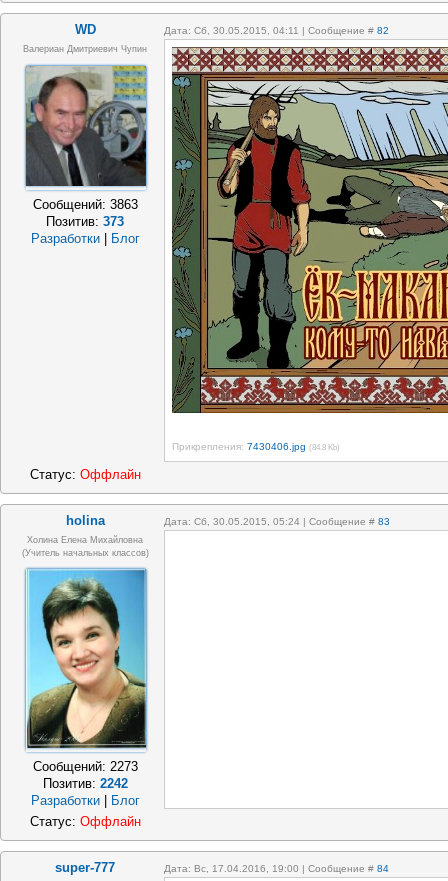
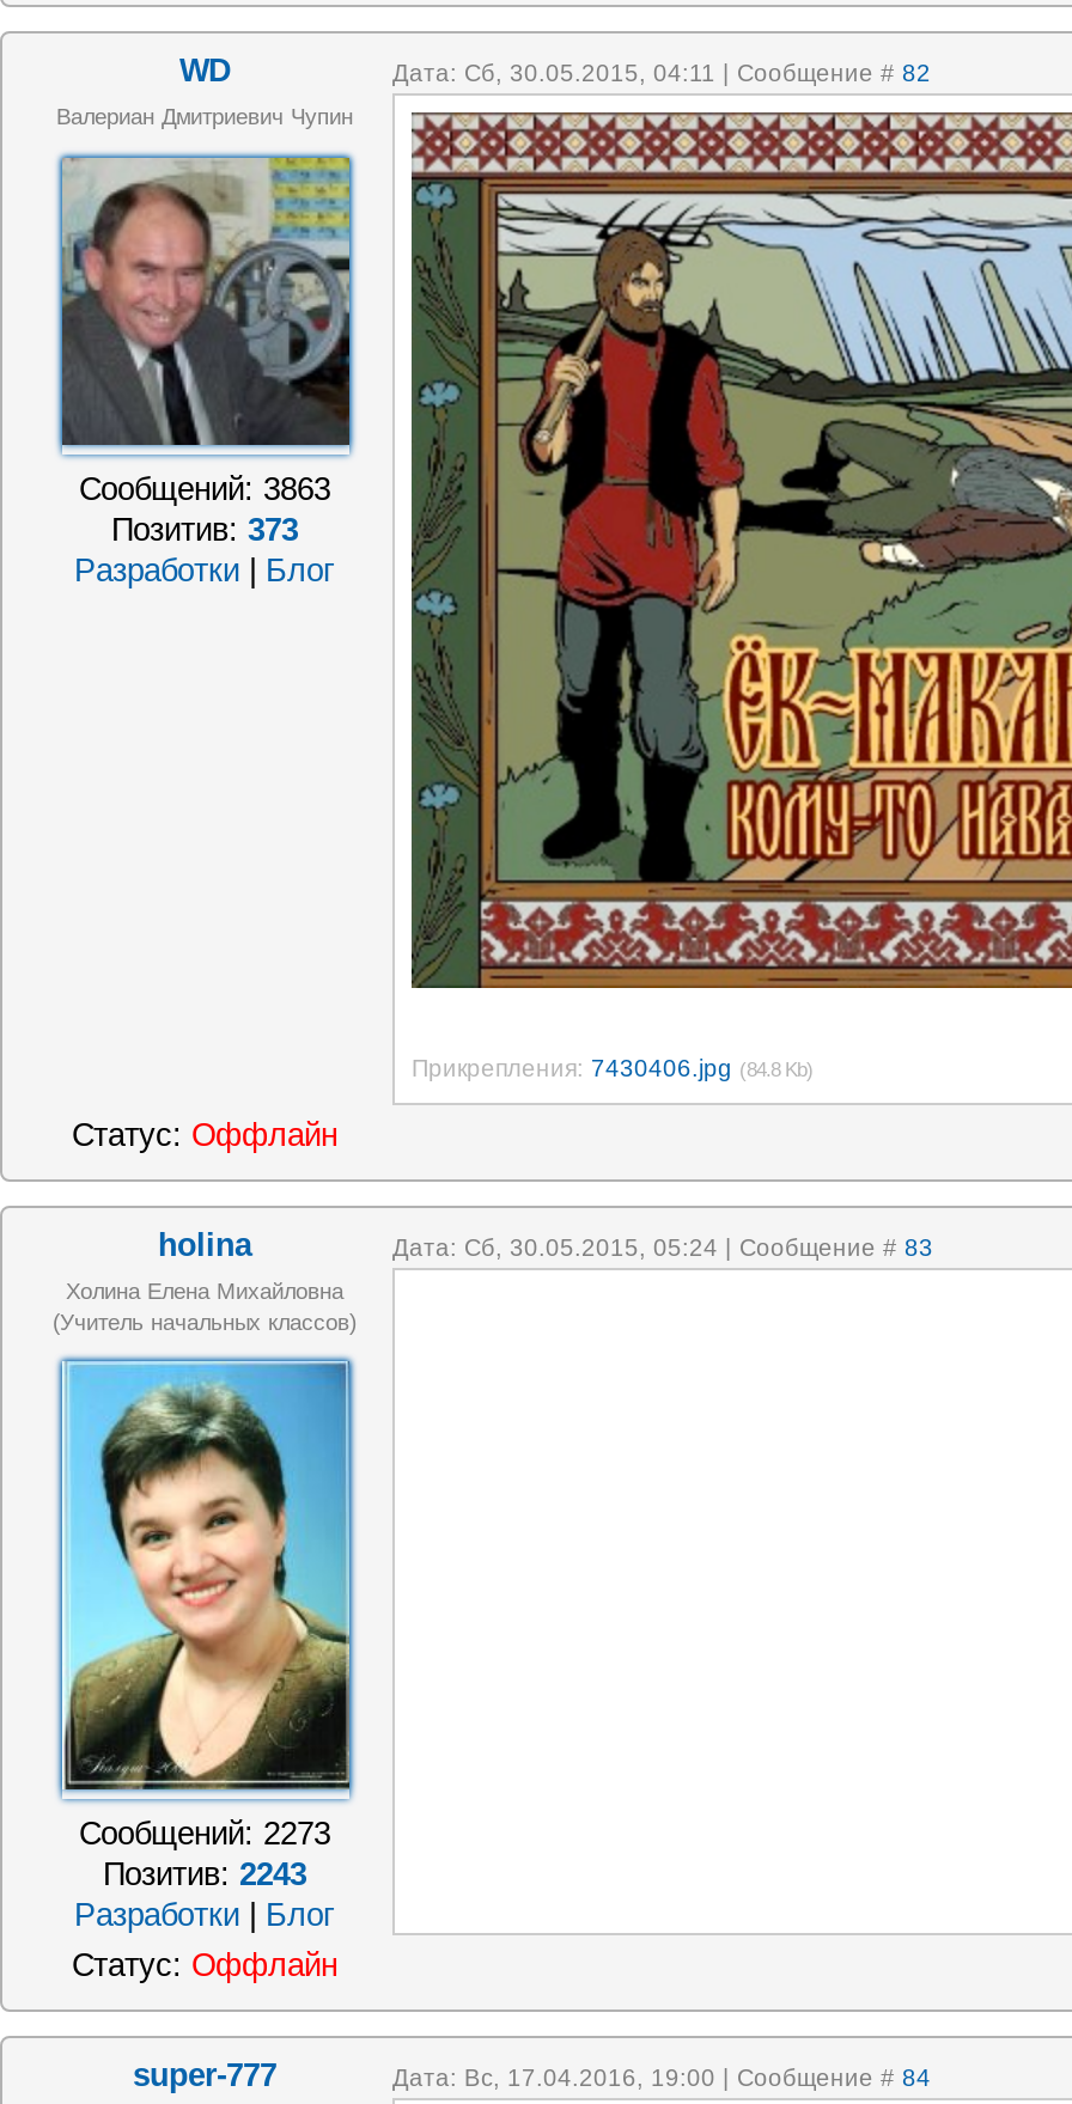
- Позитив: 2242
+ Позитив: 2243
